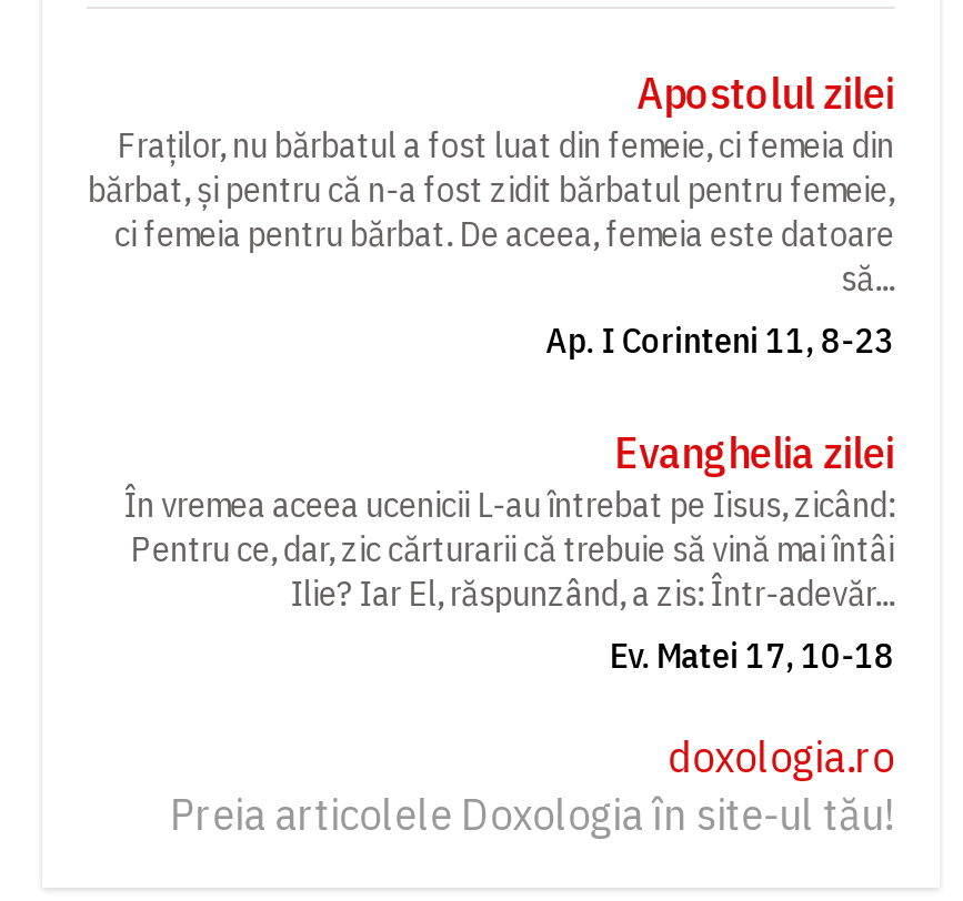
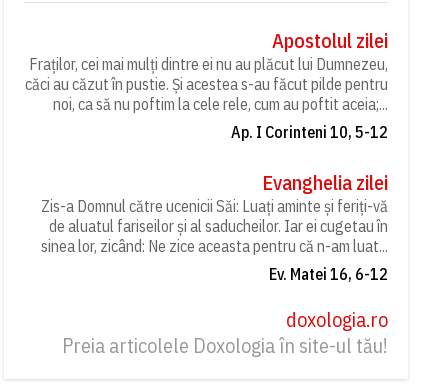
- Fraților, nu bărbatul a fost luat din femeie, ci femeia din
- bărbat, și pentru că n-a fost zidit bărbatul pentru femeie,
- ci femeia pentru bărbat. De aceea, femeia este datoare
- să...
- Ap. I Corinteni 11, 8-23
+ Fraților, cei mai mulți dintre ei nu au plăcut lui Dumnezeu,
+ căci au căzut în pustie. Și acestea s-au făcut pilde pentru
+ noi, ca să nu poftim la cele rele, cum au poftit aceia;...
+ Ap. I Corinteni 10, 5-12

- În vremea aceea ucenicii L-au întrebat pe Iisus, zicând:
- Pentru ce, dar, zic cărturarii că trebuie să vină mai întâi
- Ilie? Iar El, răspunzând, a zis: Într-adevăr...
- Ev. Matei 17, 10-18
+ Zis-a Domnul către ucenicii Săi: Luați aminte și feriți-vă
+ de aluatul fariseilor și al saducheilor. Iar ei cugetau în
+ sinea lor, zicând: Ne zice aceasta pentru că n-am luat...
+ Ev. Matei 16, 6-12
